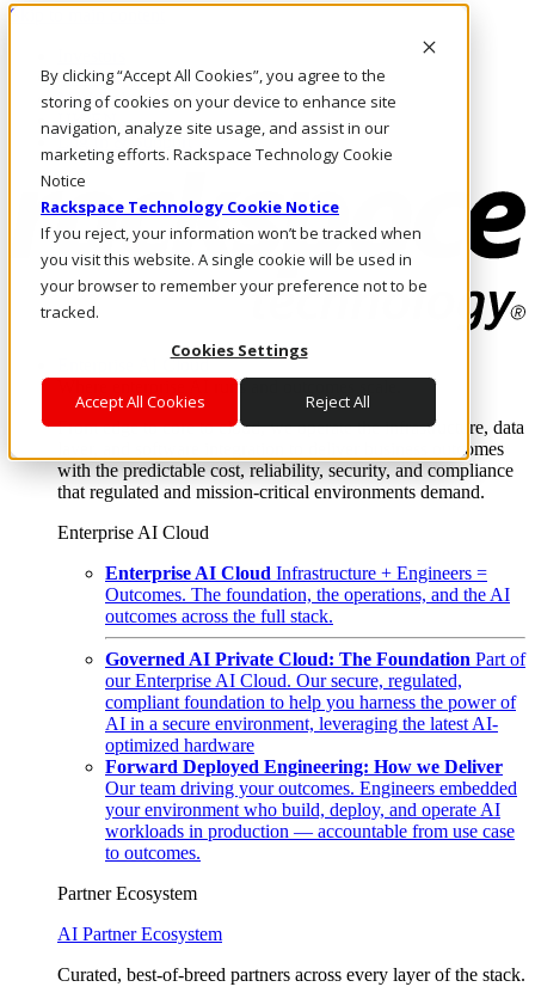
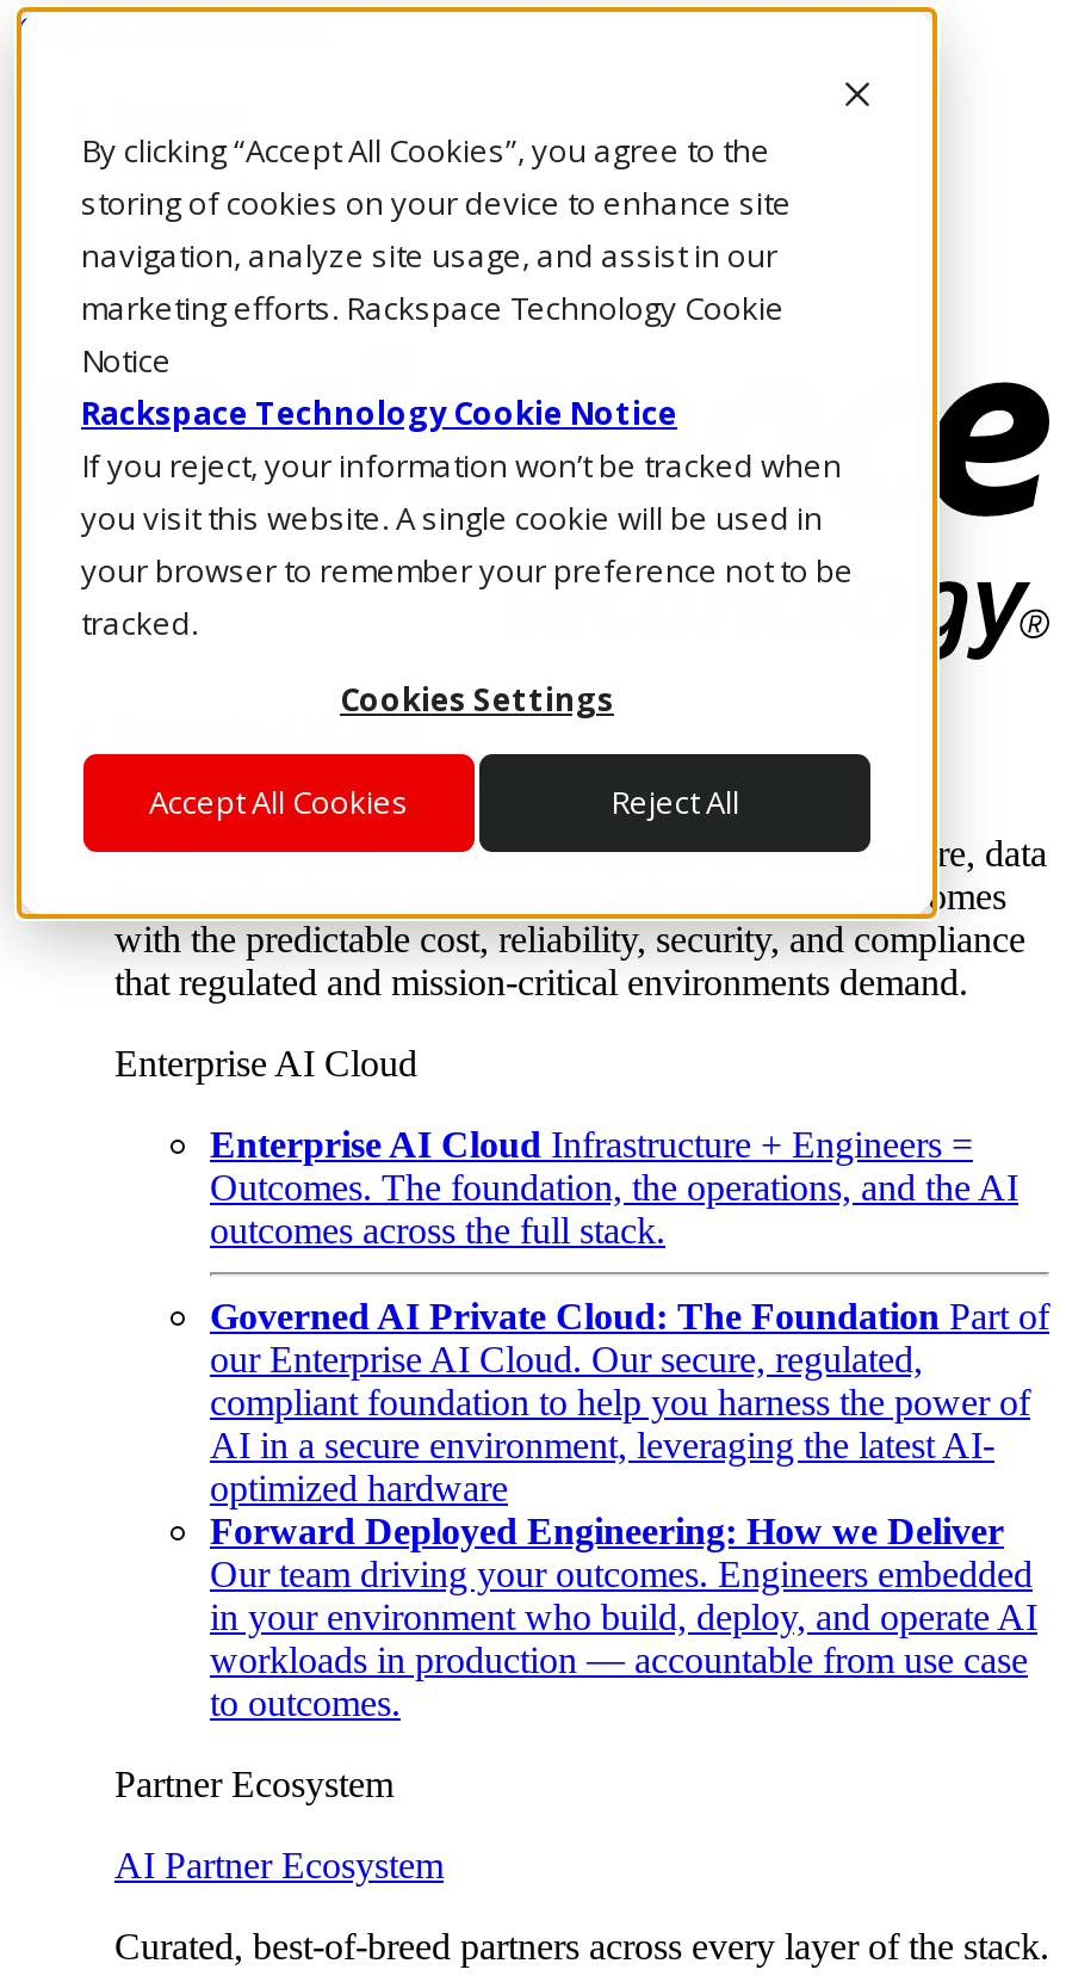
- your environment who build, deploy, and operate AI
+ in your environment who build, deploy, and operate AI
